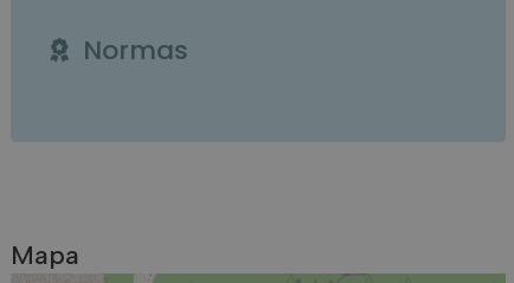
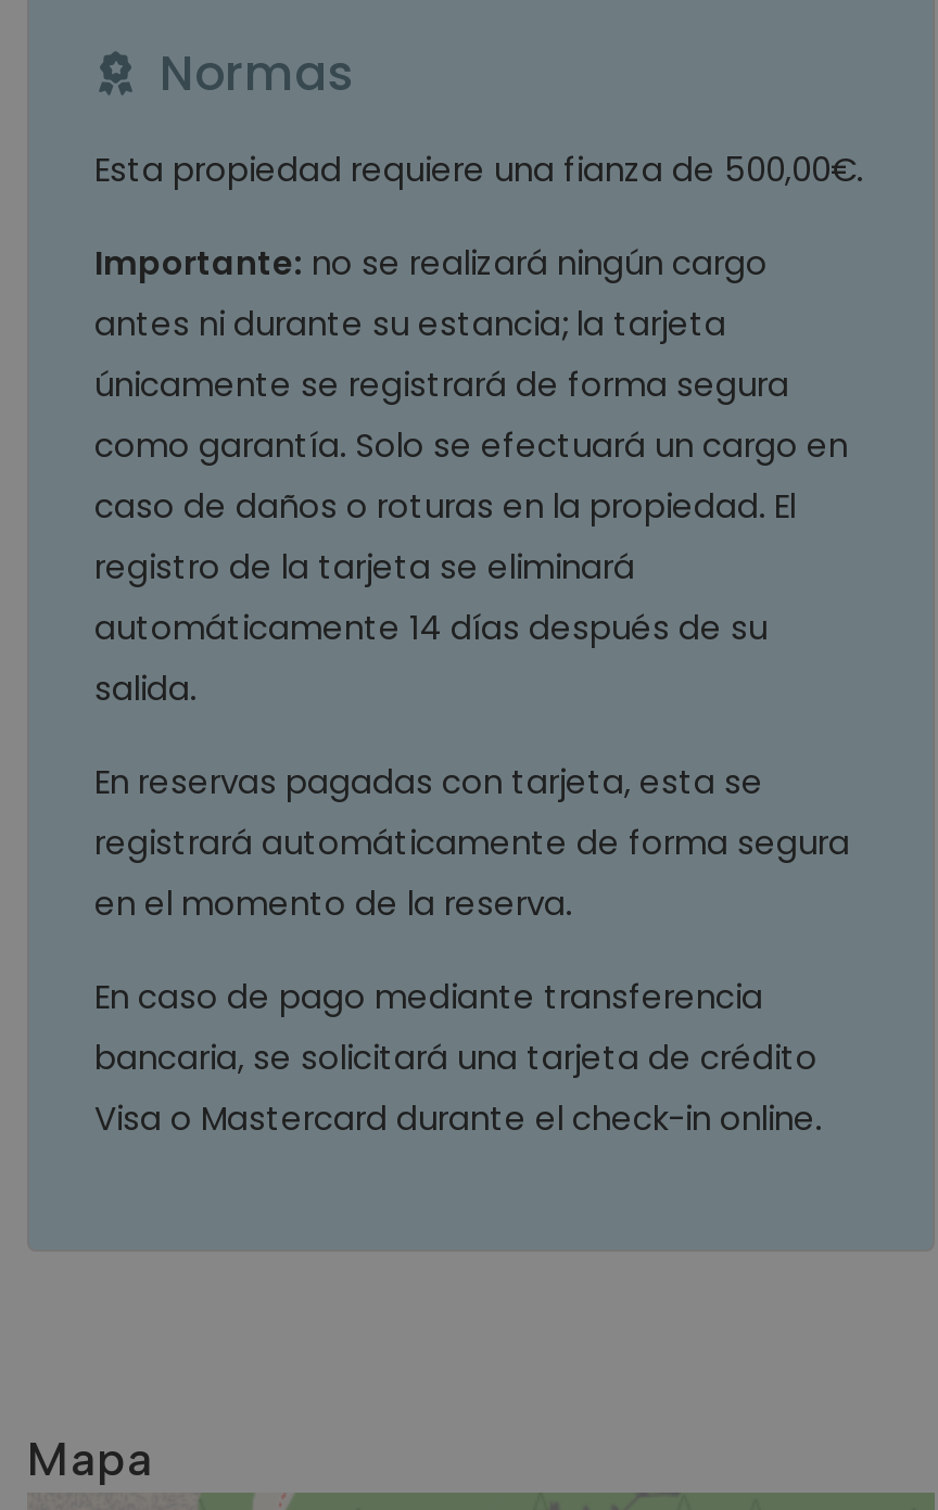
+ Esta propiedad requiere una fianza de 500,00€.
+ Importante: no se realizará ningún cargo
+ antes ni durante su estancia; la tarjeta
+ únicamente se registrará de forma segura
+ como garantía. Solo se efectuará un cargo en
+ caso de daños o roturas en la propiedad. El
+ registro de la tarjeta se eliminará
+ automáticamente 14 días después de su
+ salida.
+ En reservas pagadas con tarjeta, esta se
+ registrará automáticamente de forma segura
+ en el momento de la reserva.
+ En caso de pago mediante transferencia
+ bancaria, se solicitará una tarjeta de crédito
+ Visa o Mastercard durante el check-in online.
